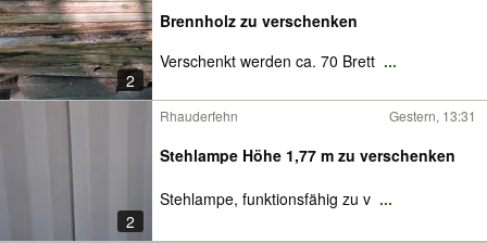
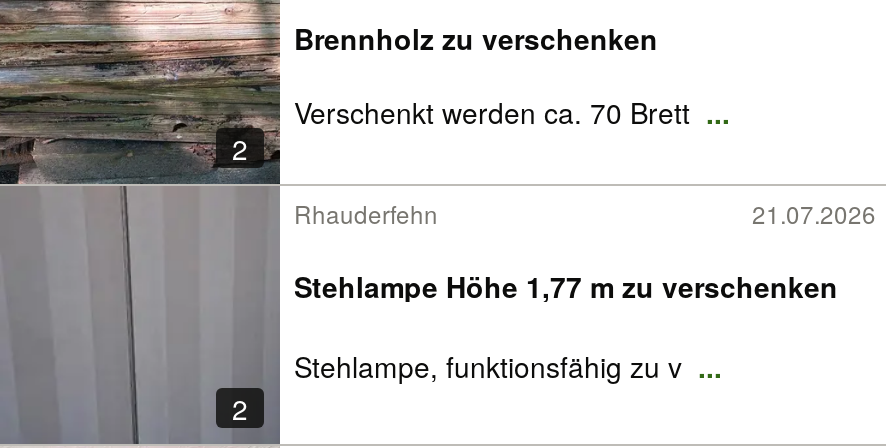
- Gestern, 13:31
+ 21.07.2026
